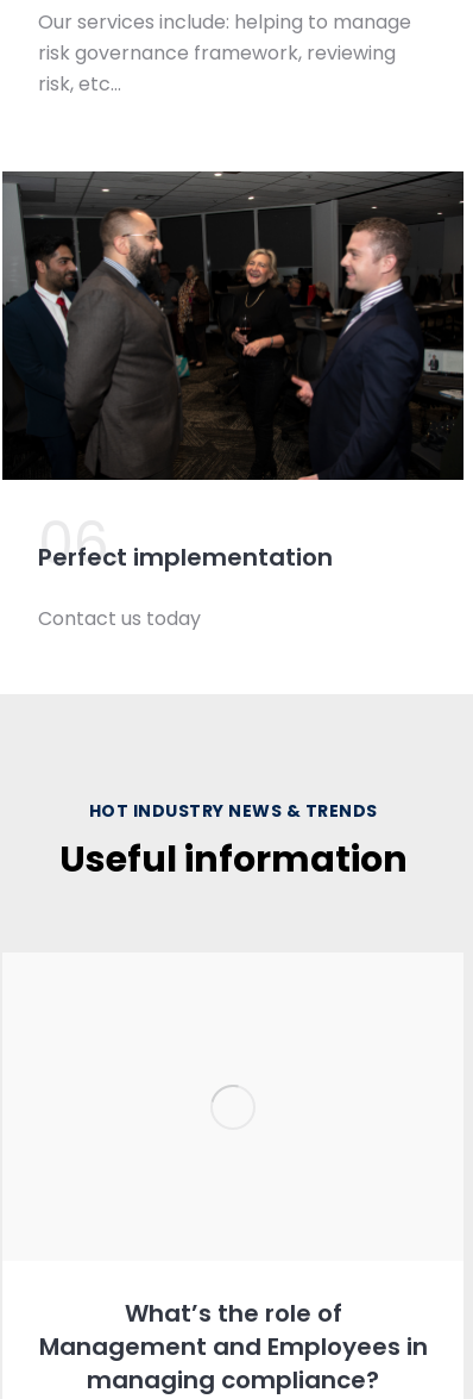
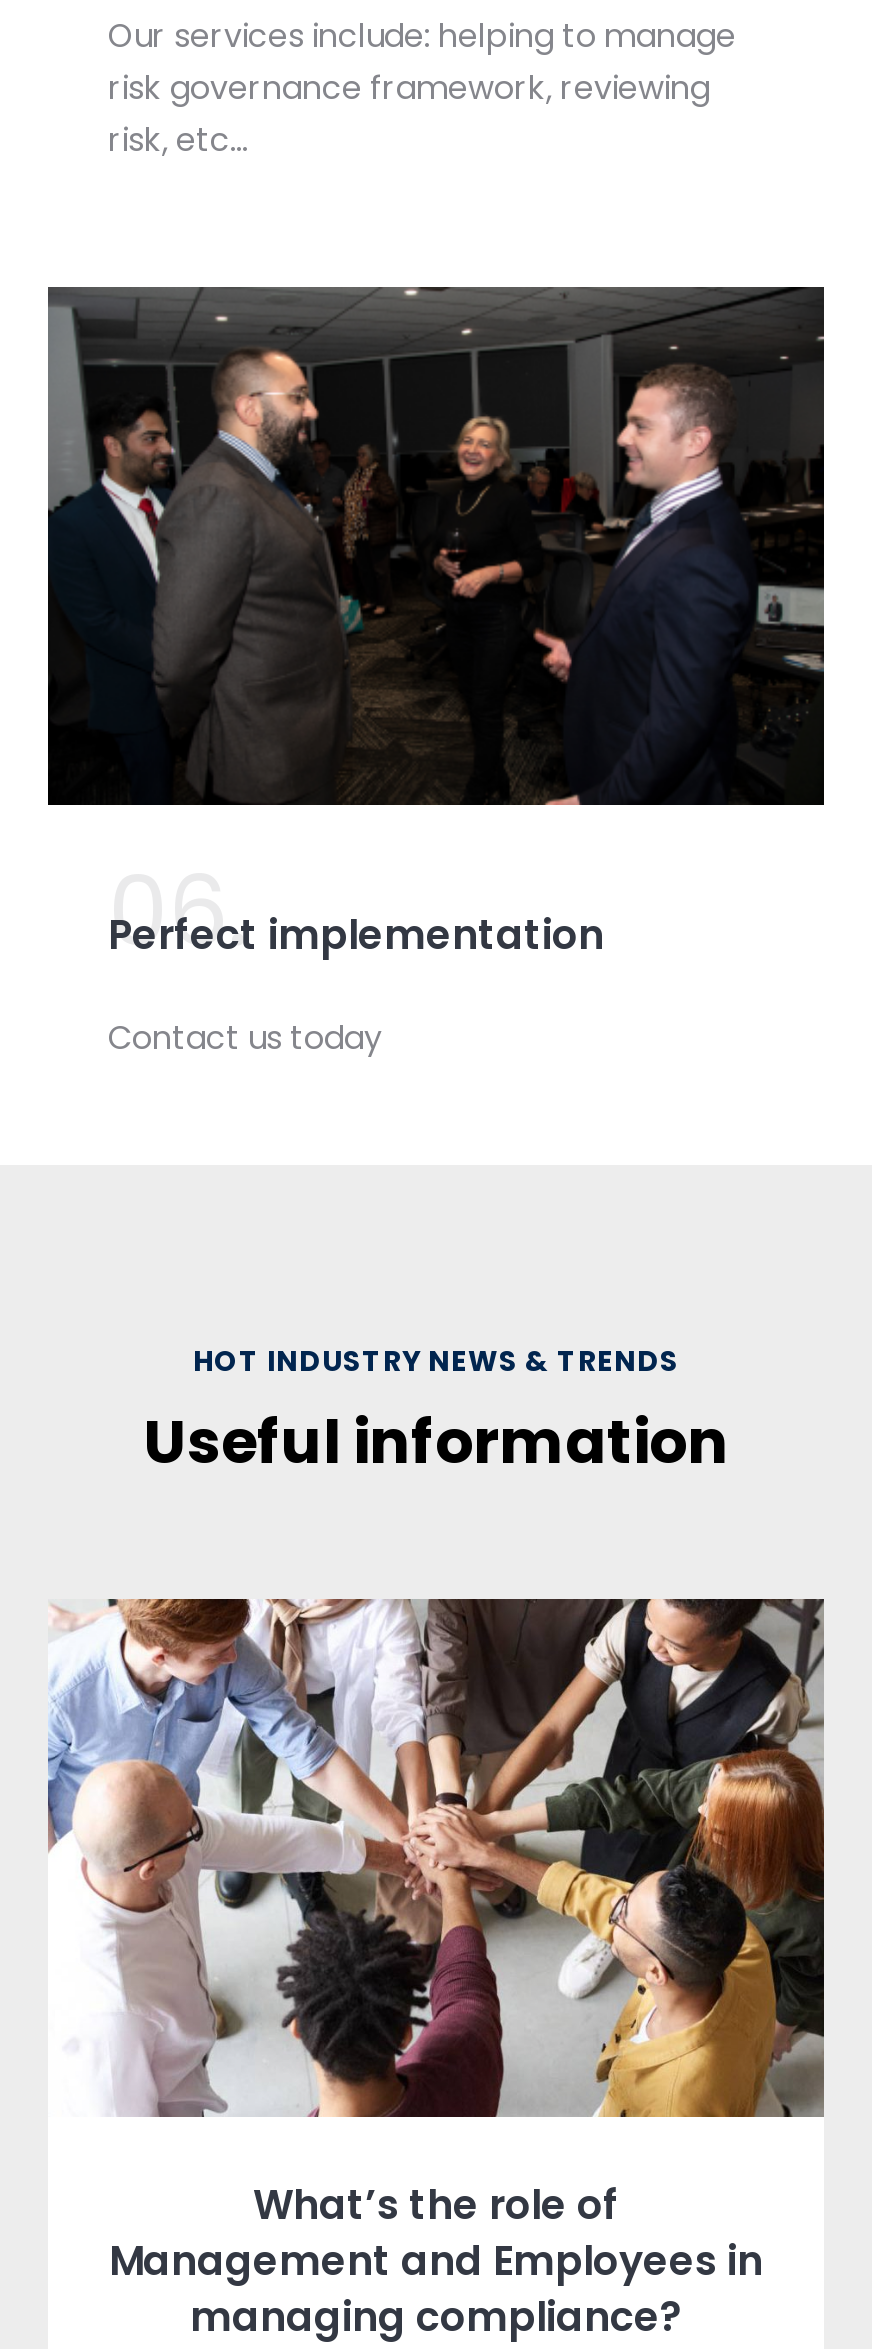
+ [image]
